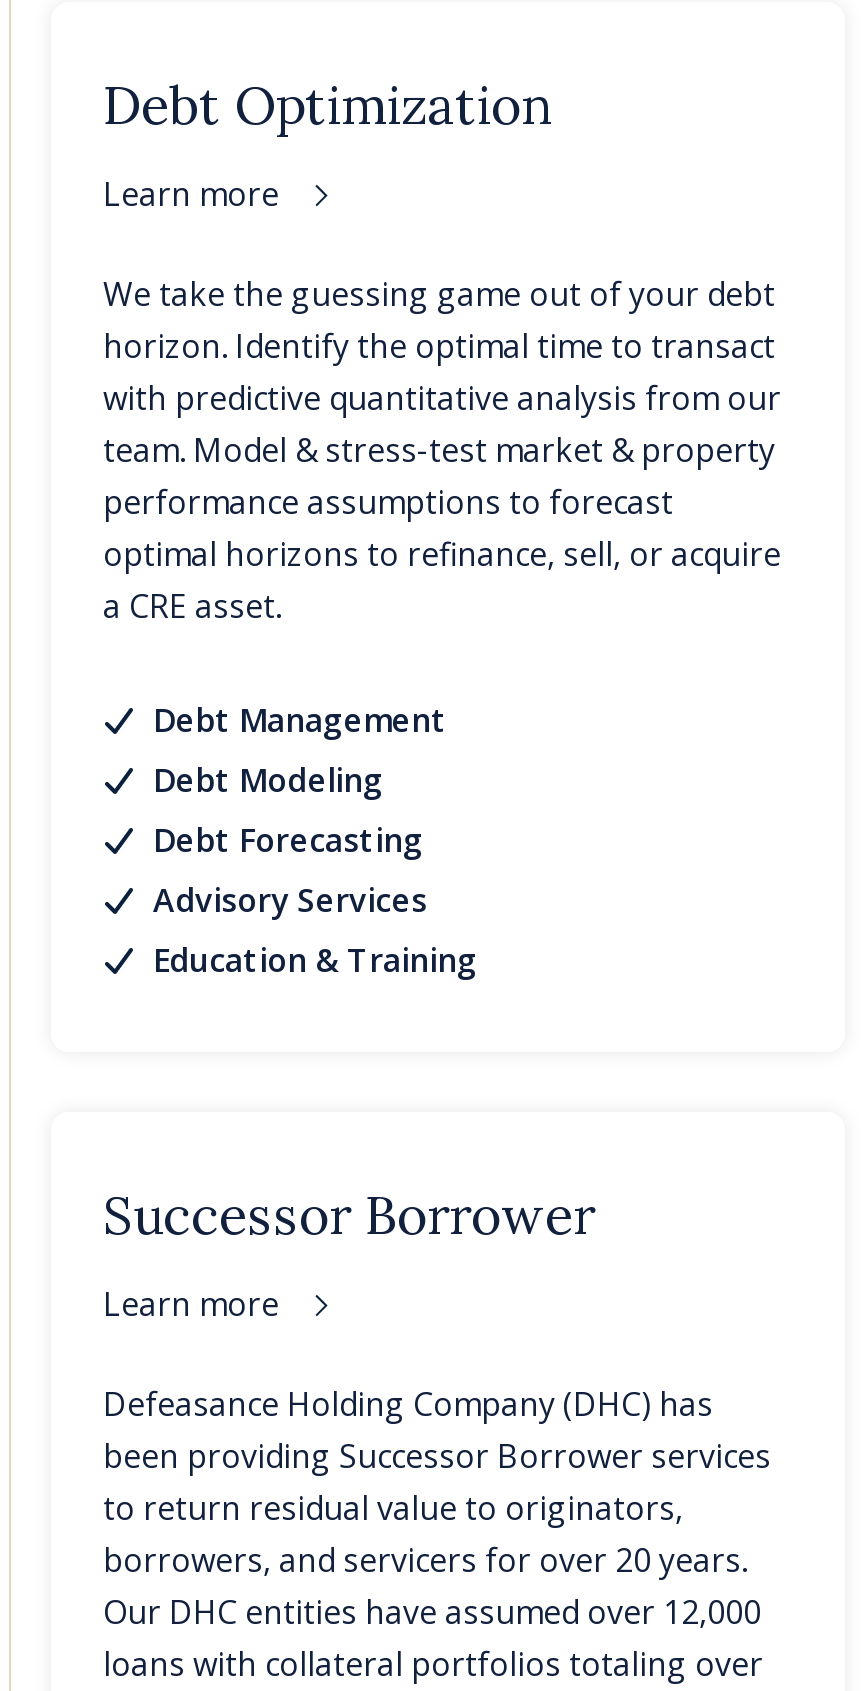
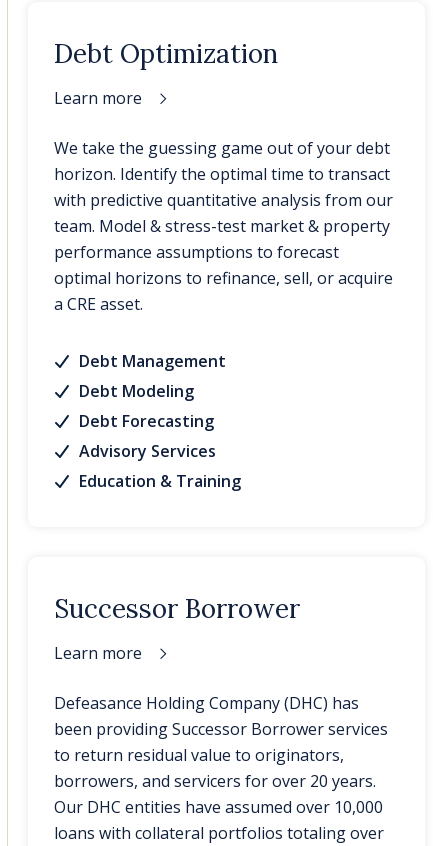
- Our DHC entities have assumed over 12,000
+ Our DHC entities have assumed over 10,000
